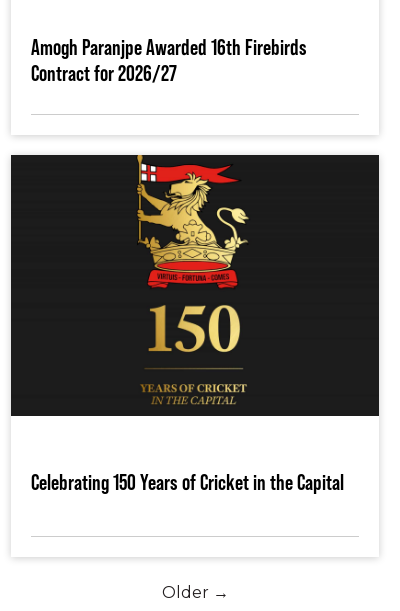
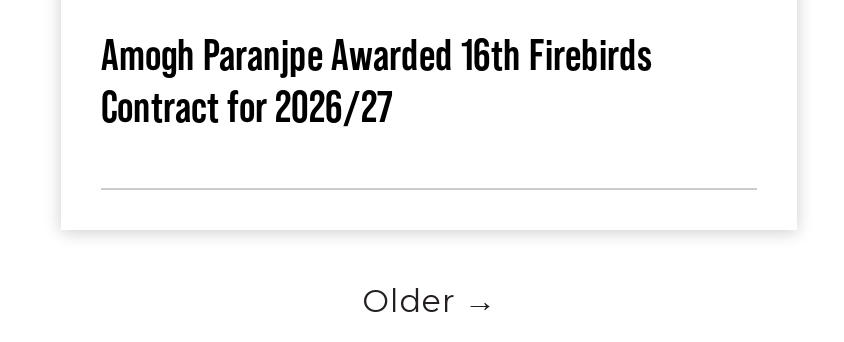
- [image]

- Celebrating 150 Years of Cricket in the Capital
